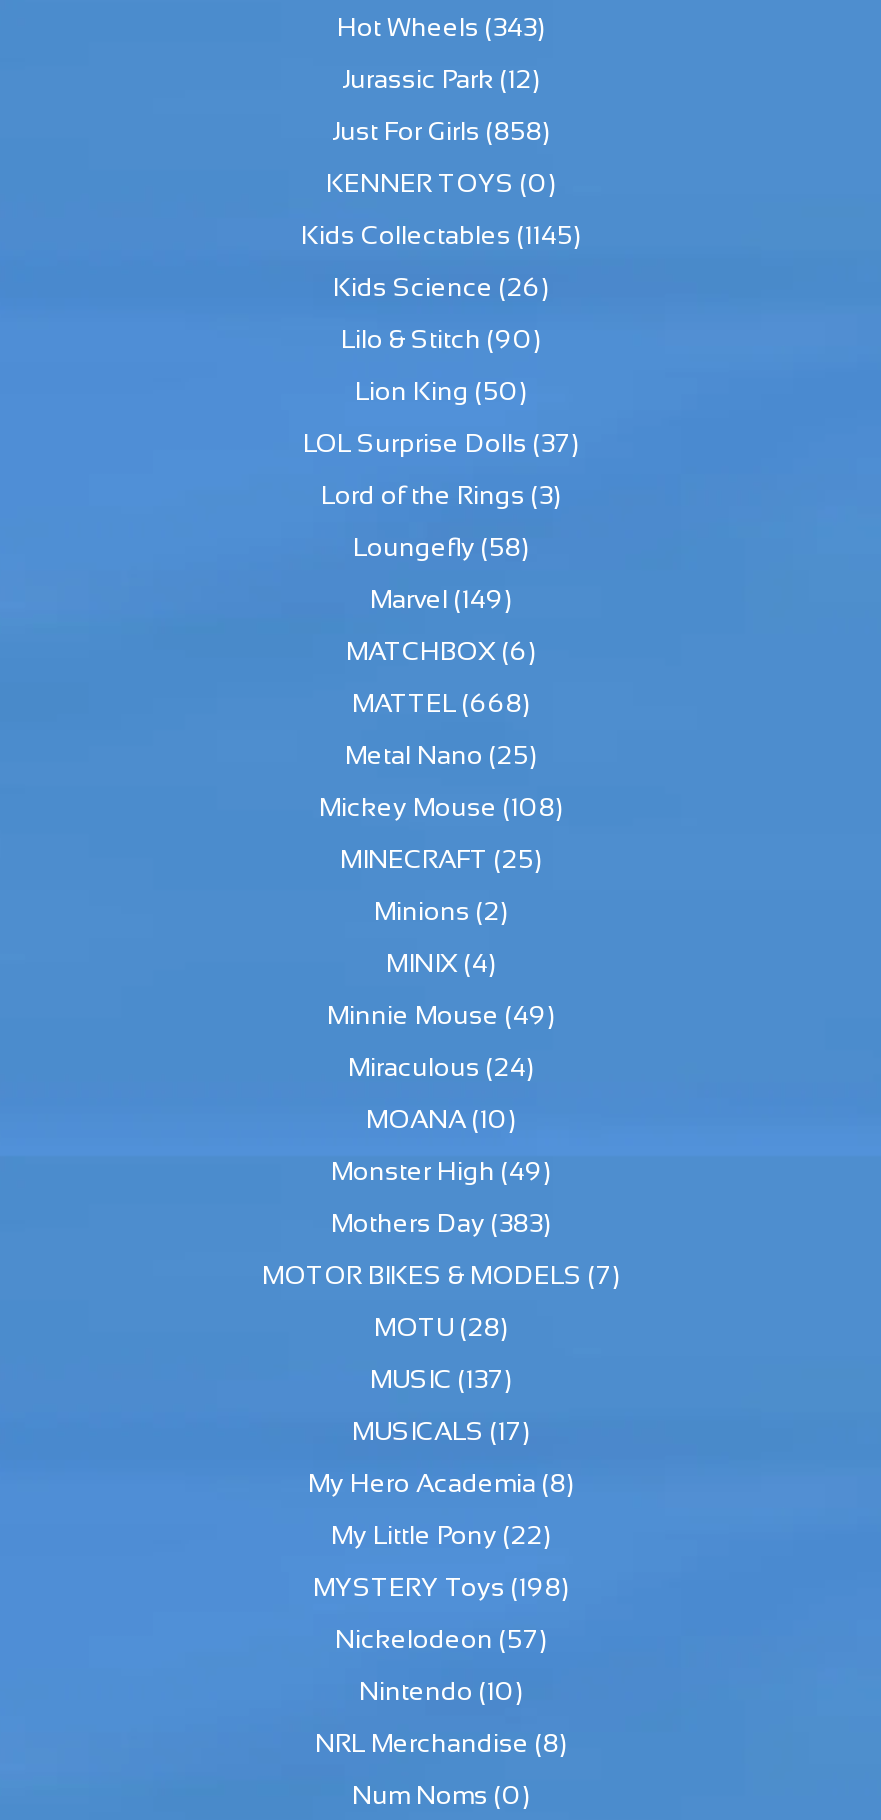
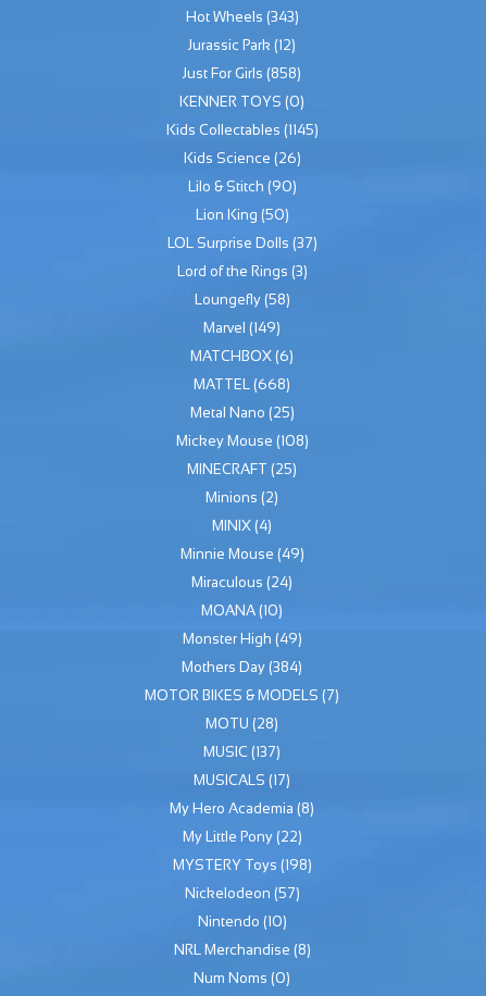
- Mothers Day (383)
+ Mothers Day (384)
